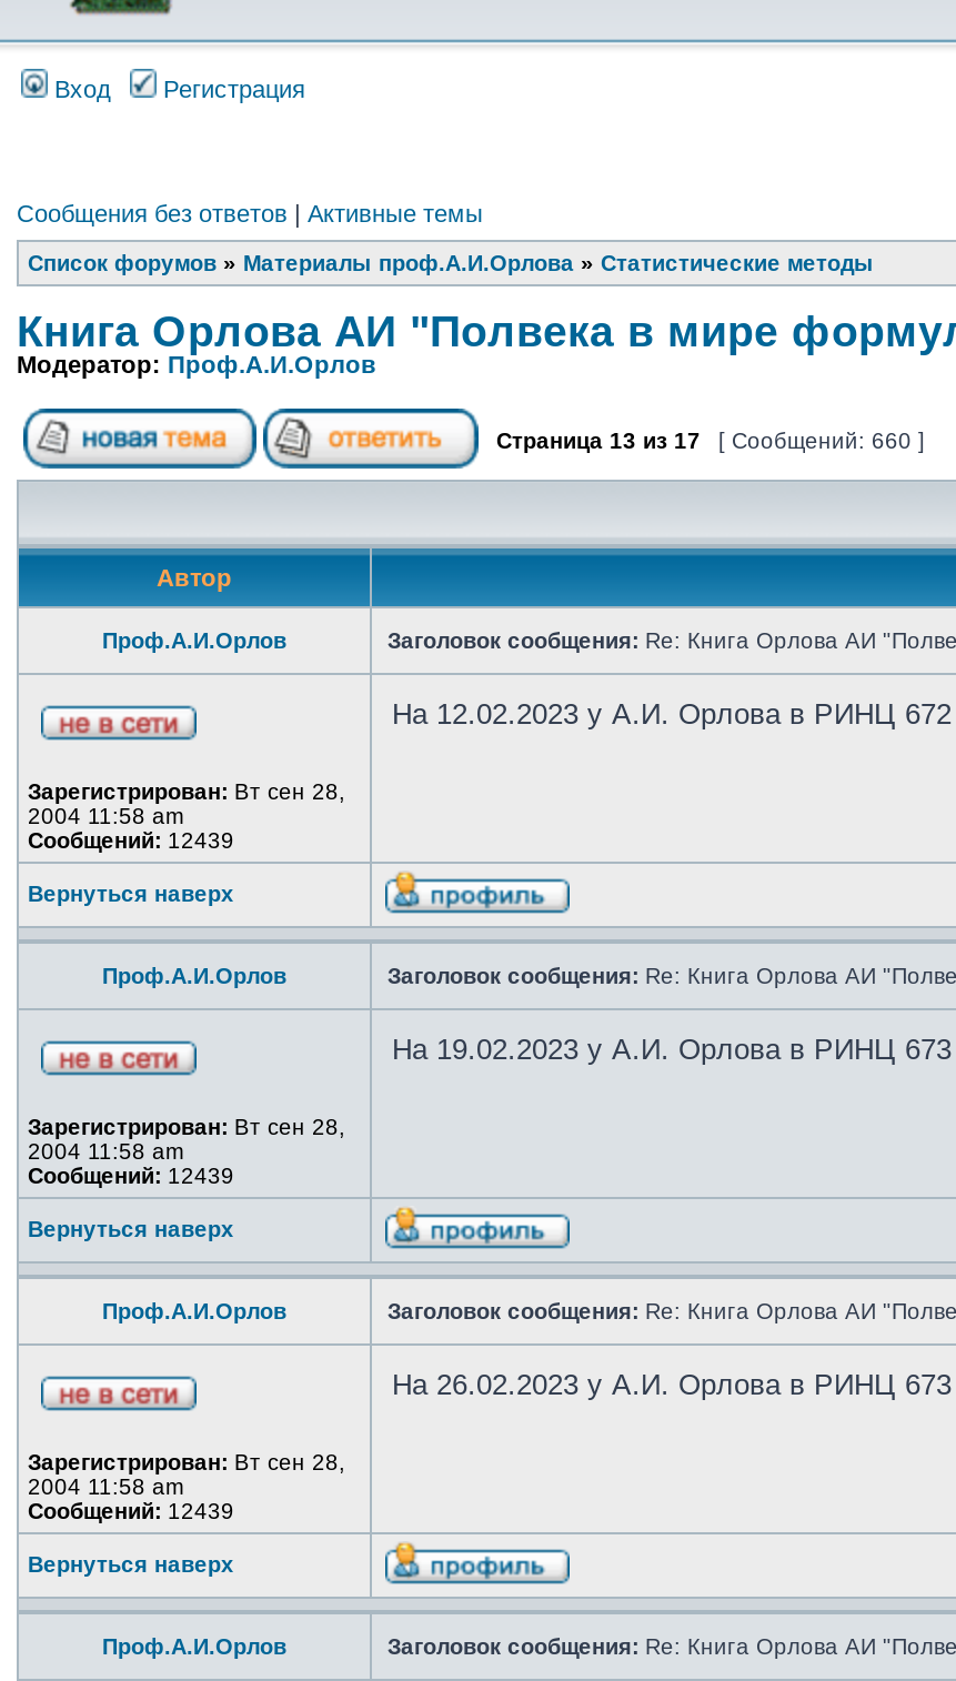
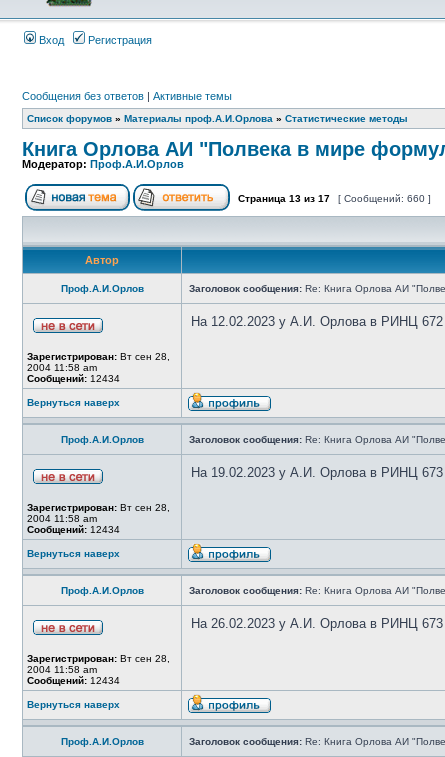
- Сообщений: 12439
+ Сообщений: 12434

- Сообщений: 12439
+ Сообщений: 12434

- Сообщений: 12439
+ Сообщений: 12434
